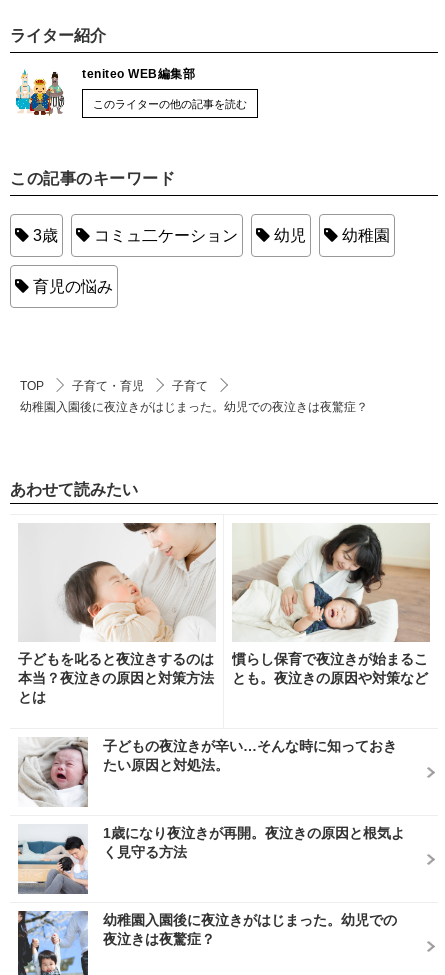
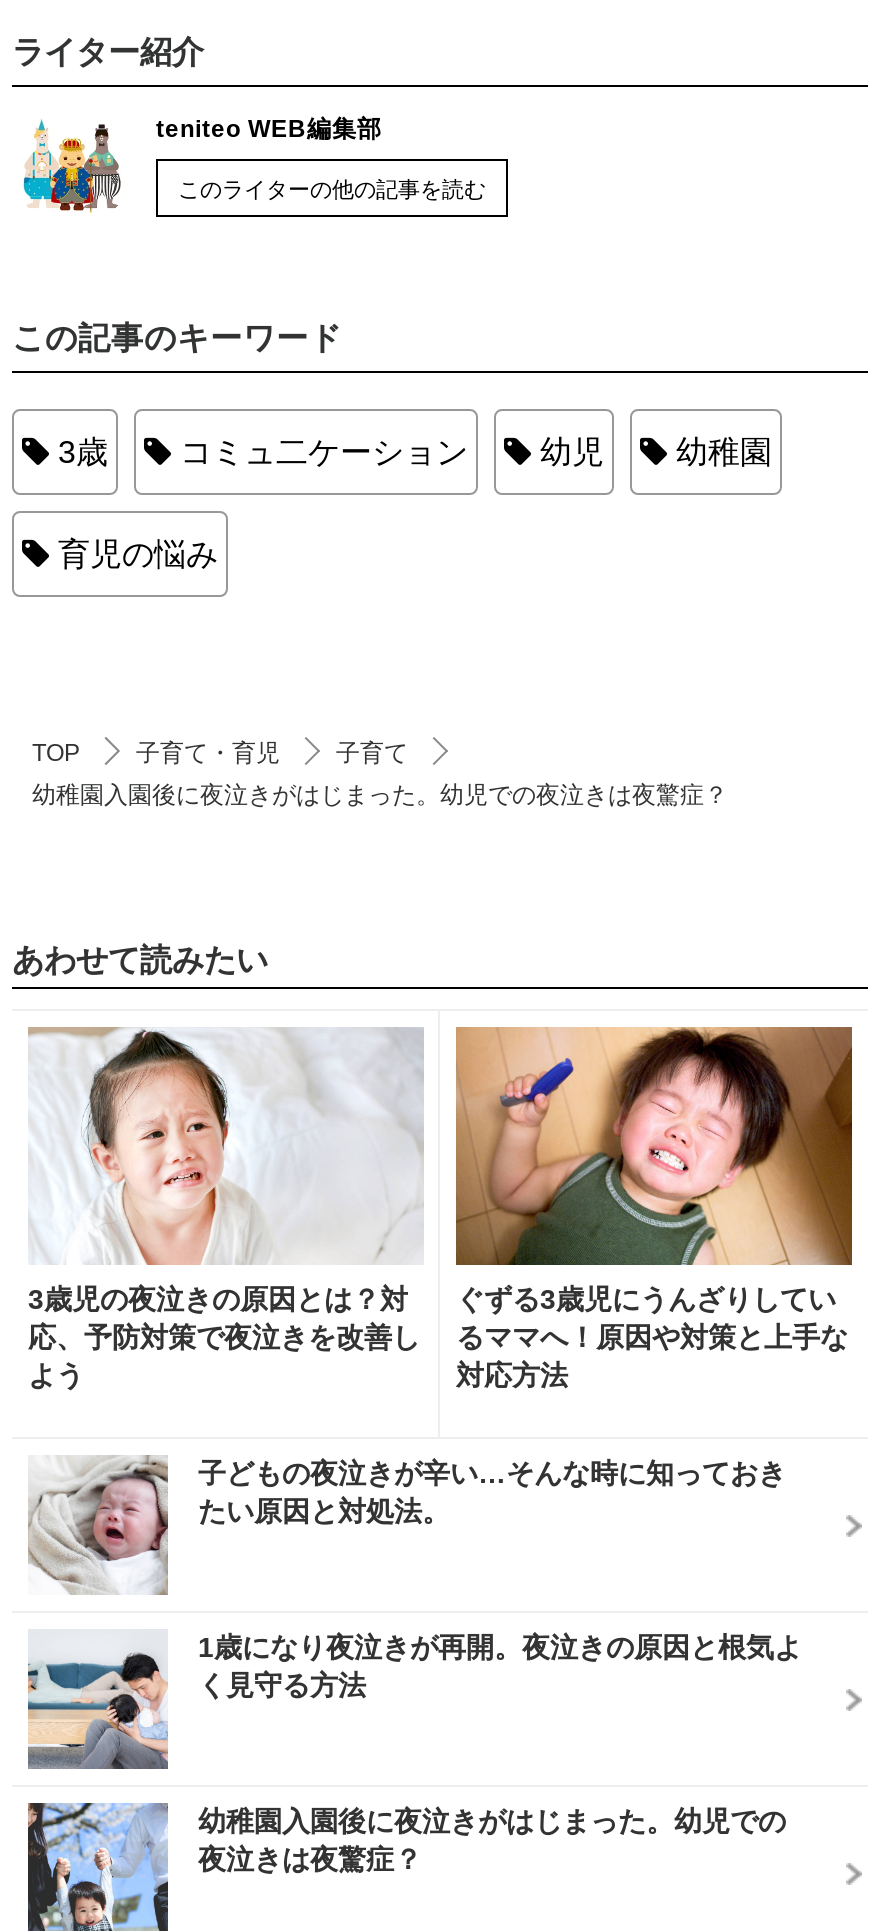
- [image]
- 子どもを叱ると夜泣きするのは
- 本当？夜泣きの原因と対策方法
- とは
+ [image]
+ 3歳児の夜泣きの原因とは？対
+ 応、予防対策で夜泣きを改善し
+ よう

- [image]
- 慣らし保育で夜泣きが始まるこ
- とも。夜泣きの原因や対策など
+ [image]
+ ぐずる3歳児にうんざりしてい
+ るママへ！原因や対策と上手な
+ 対応方法
